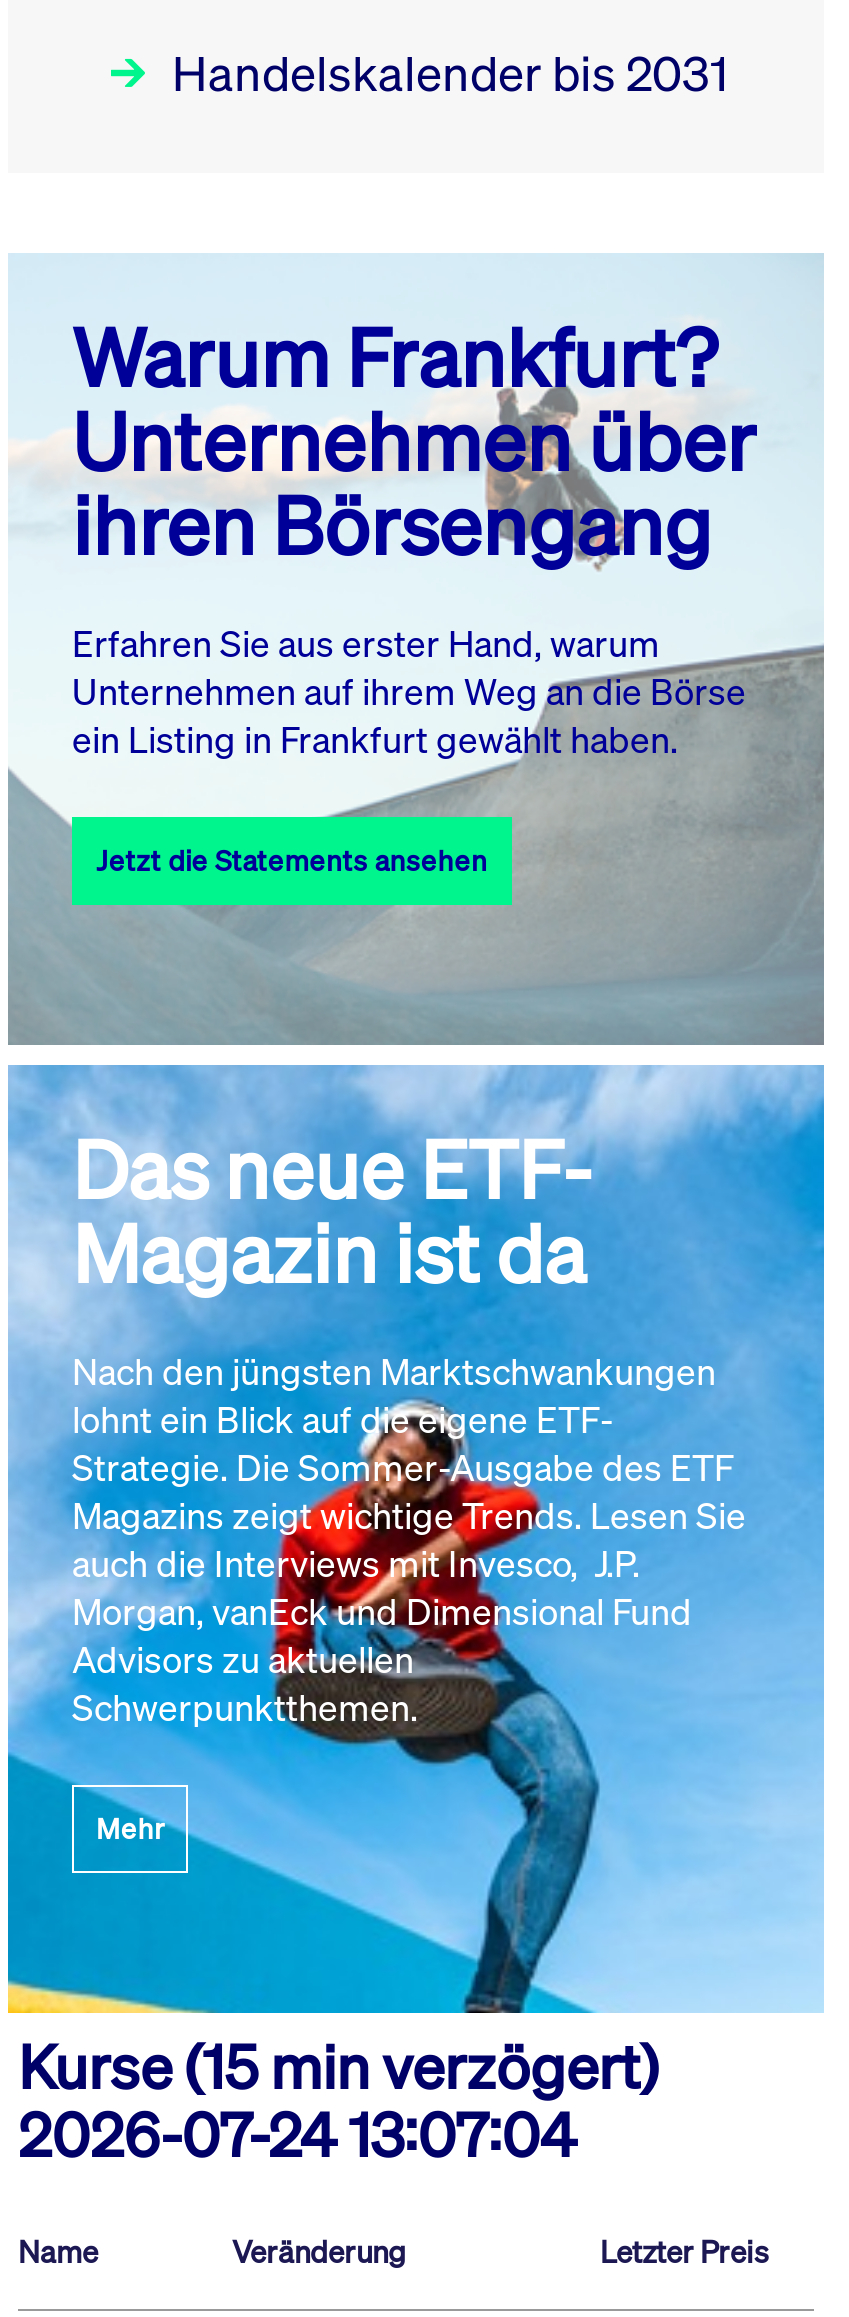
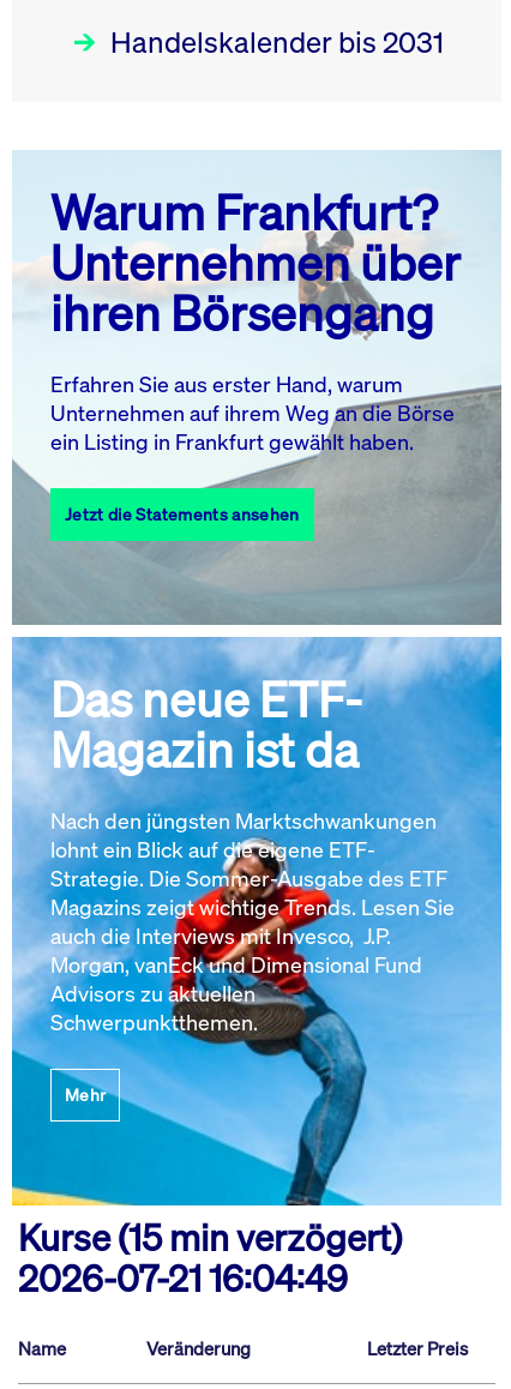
- 2026-07-24 13:07:04
+ 2026-07-21 16:04:49
